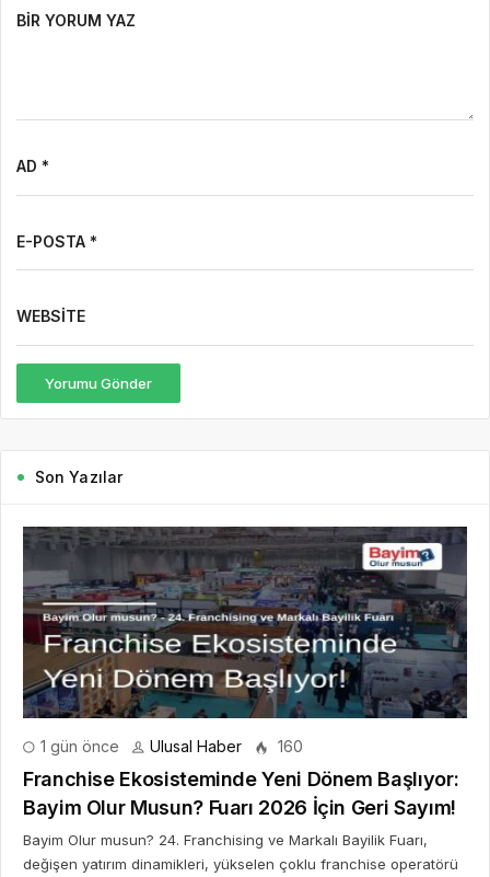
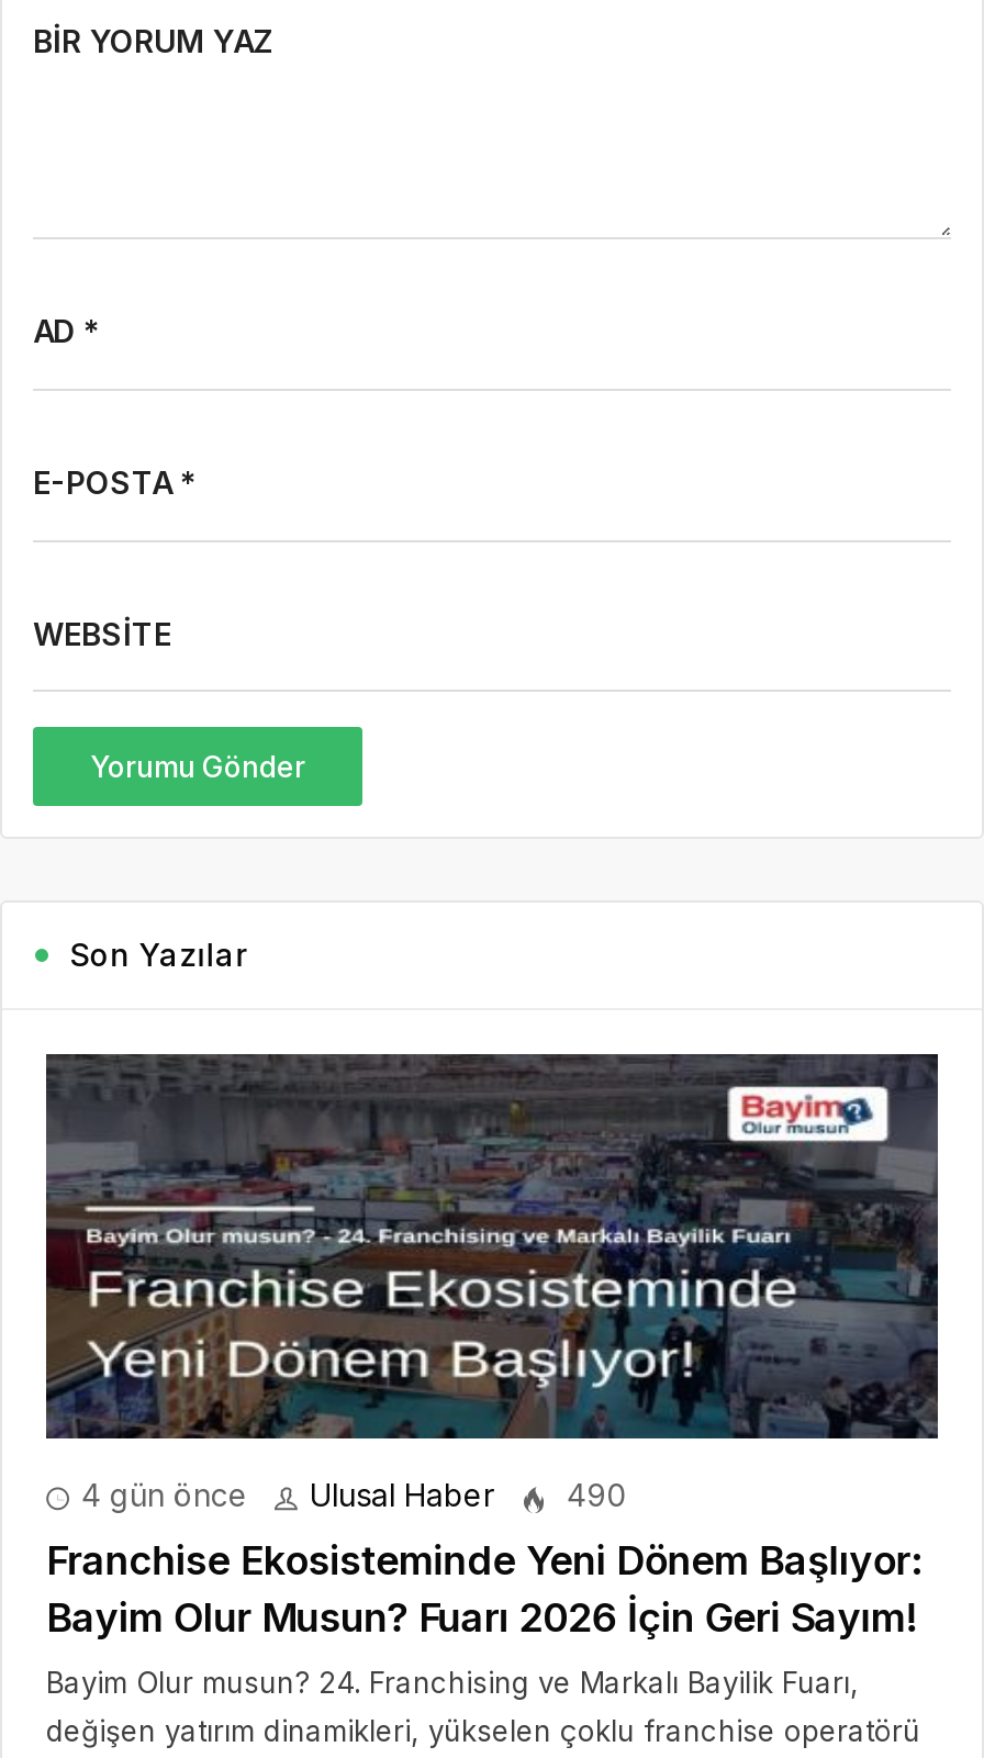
- 1 gün önce
+ 4 gün önce

- 160
+ 490
